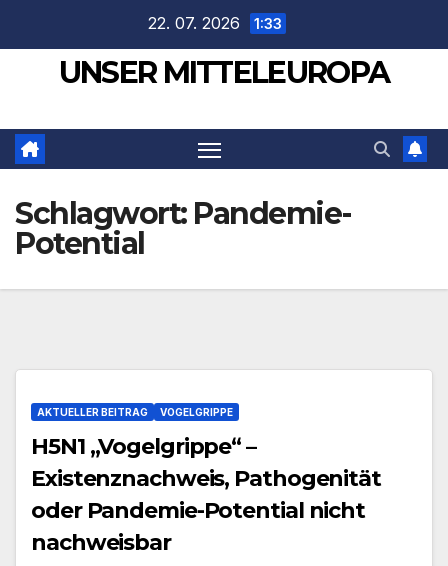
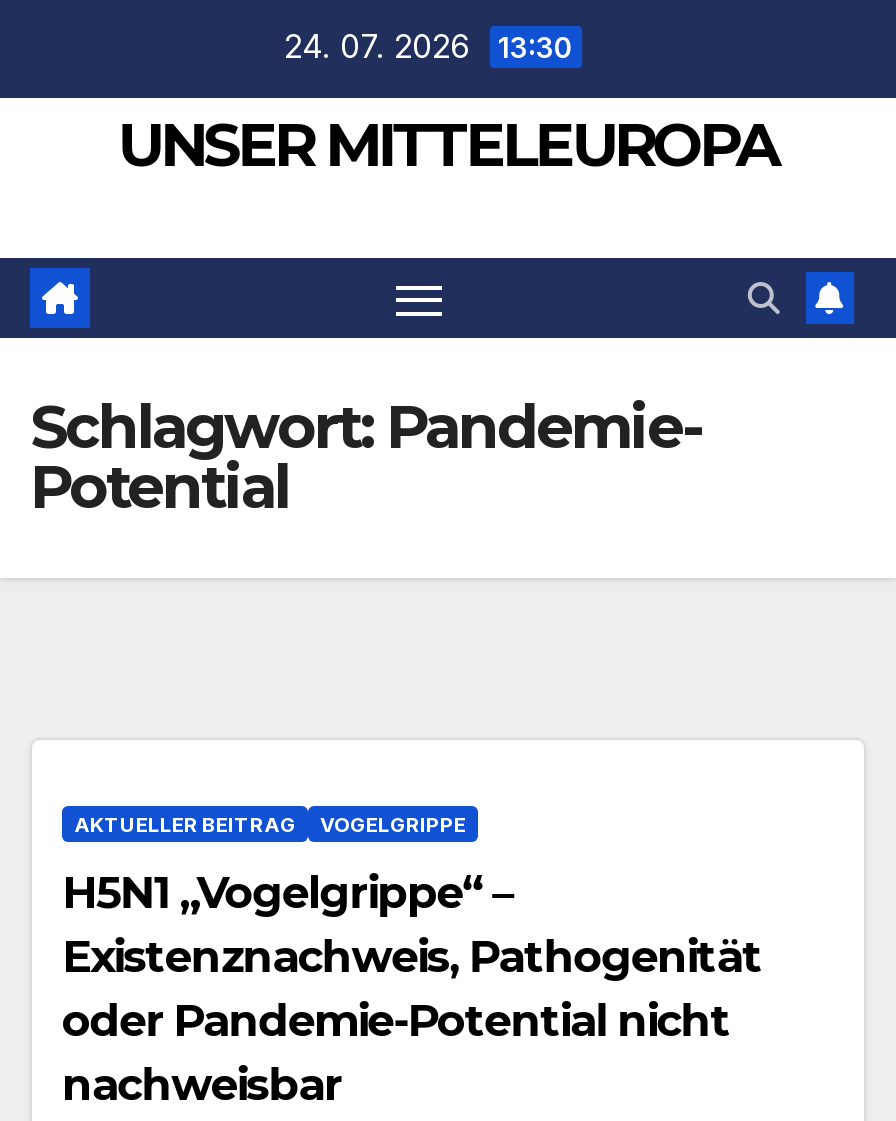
- 22. 07. 2026 1:33
+ 24. 07. 2026 13:30
